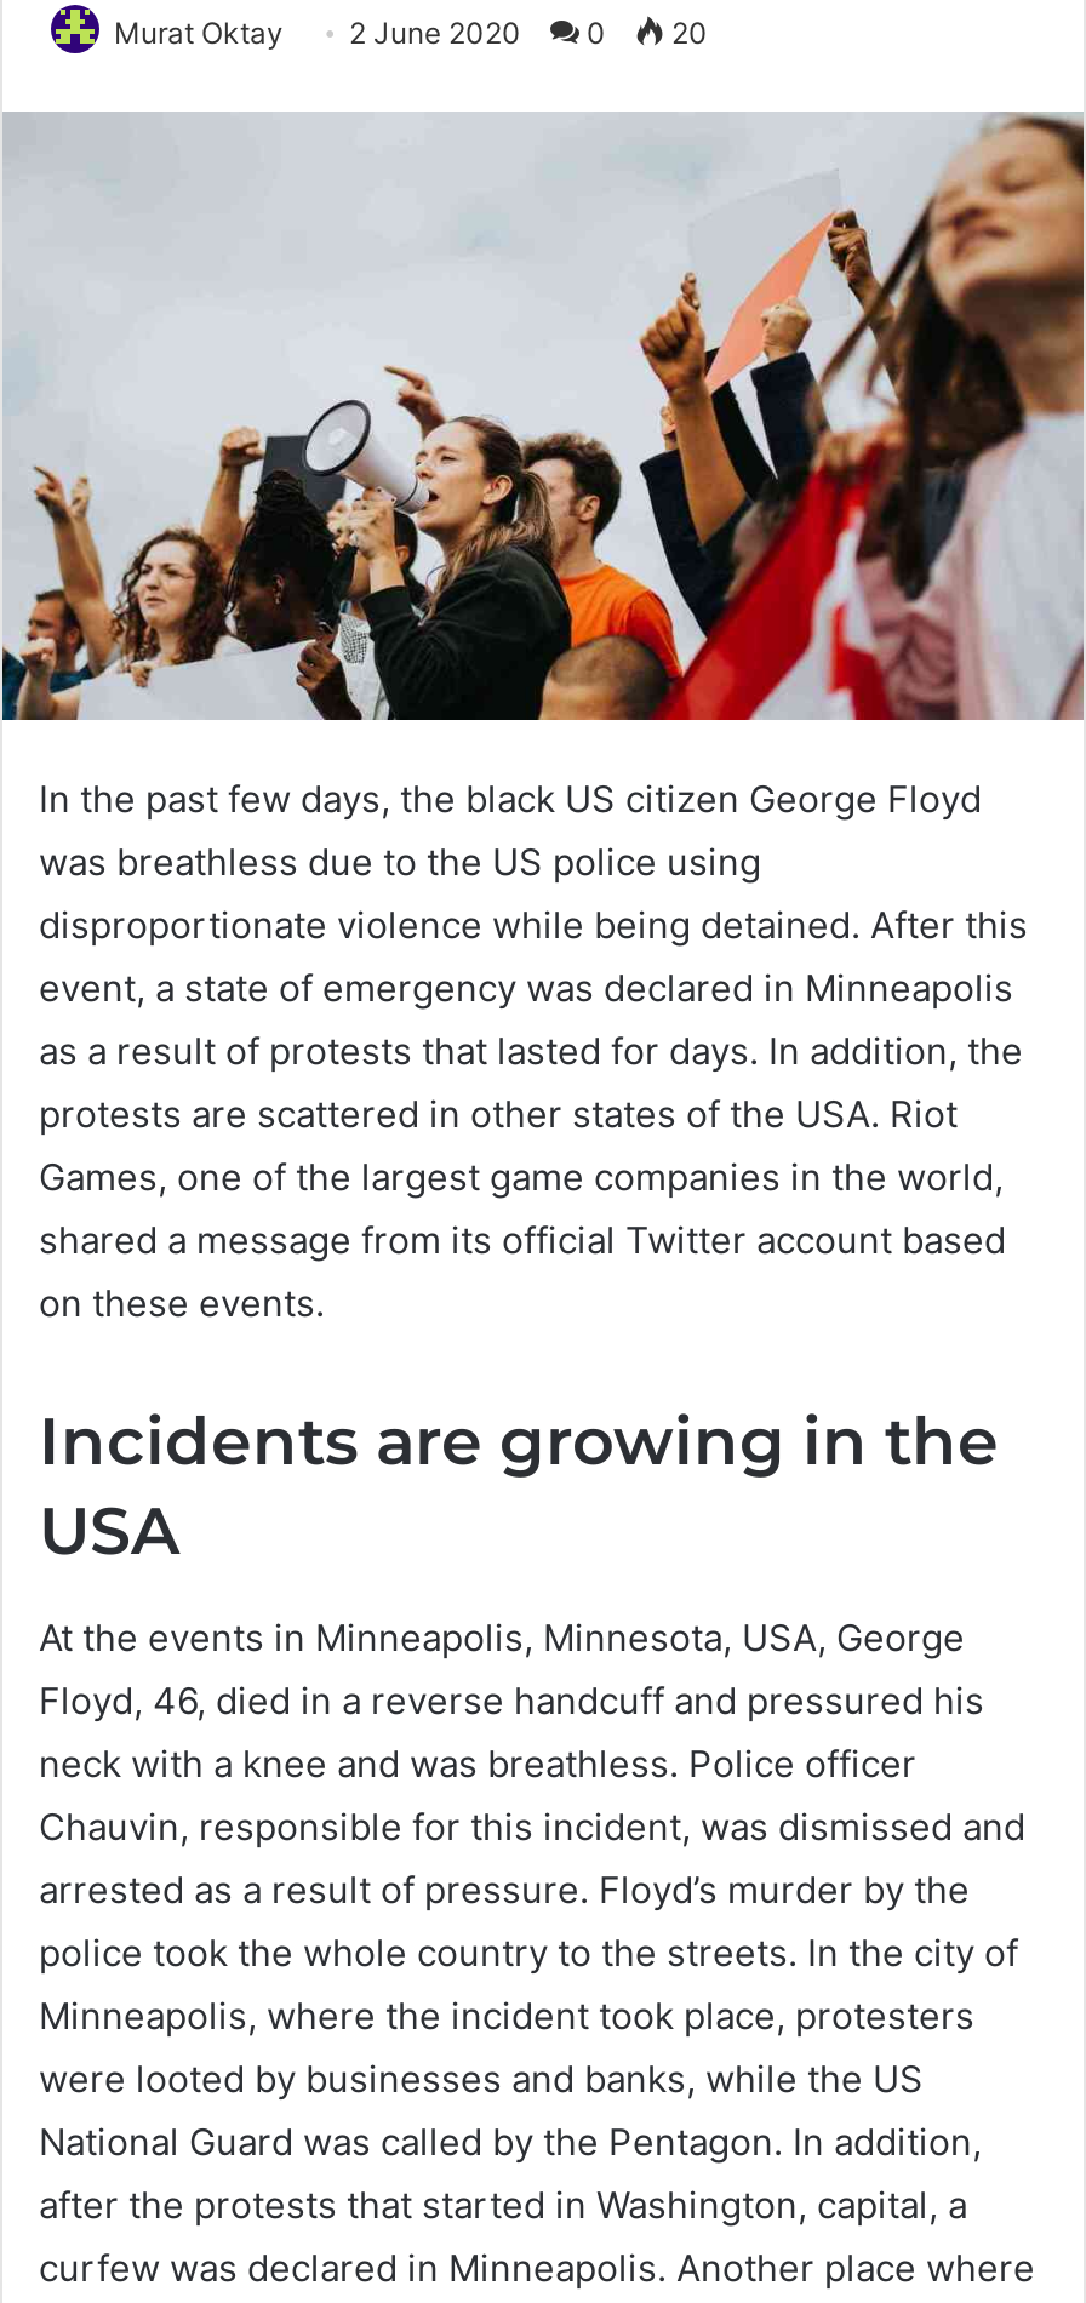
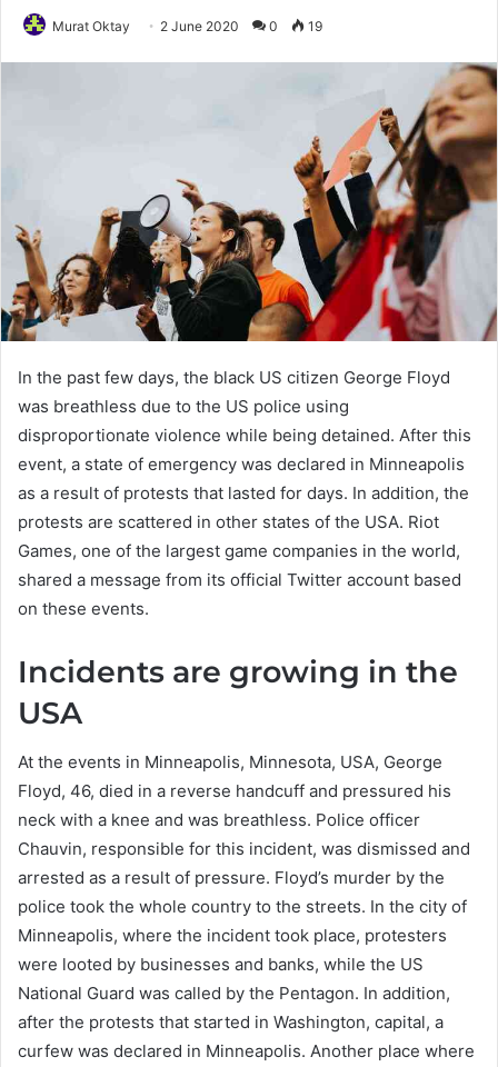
- Murat Oktay 2 June 2020 0 20
+ Murat Oktay 2 June 2020 0 19
